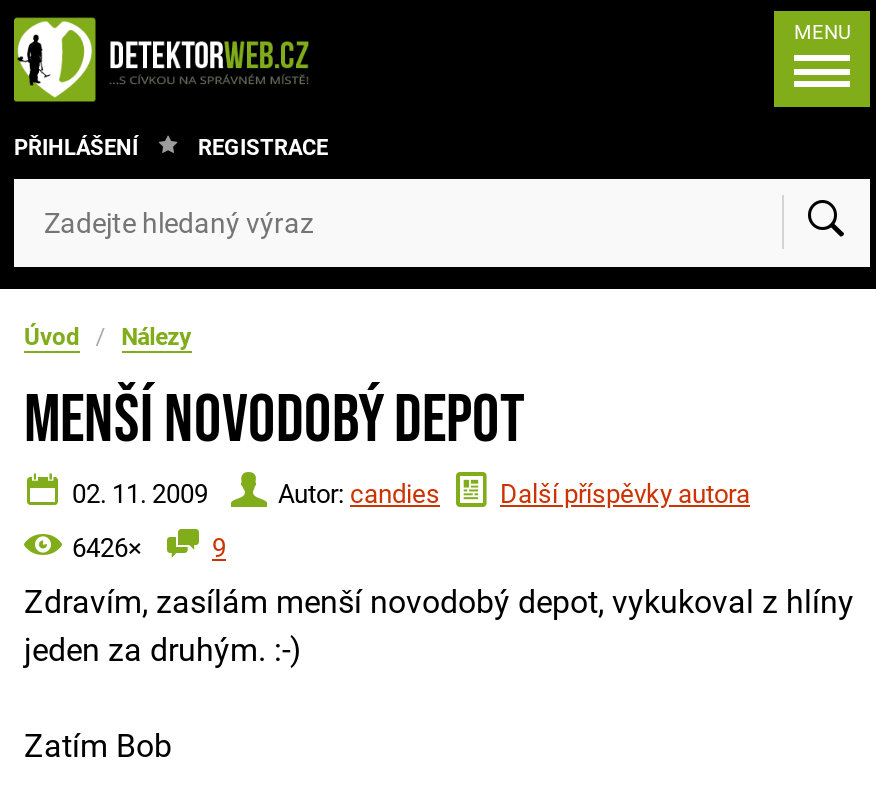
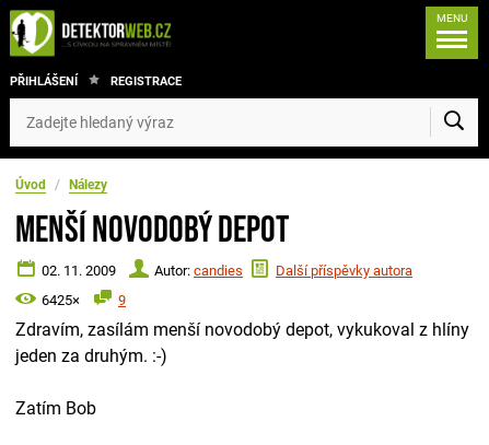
- 6426×
+ 6425×
